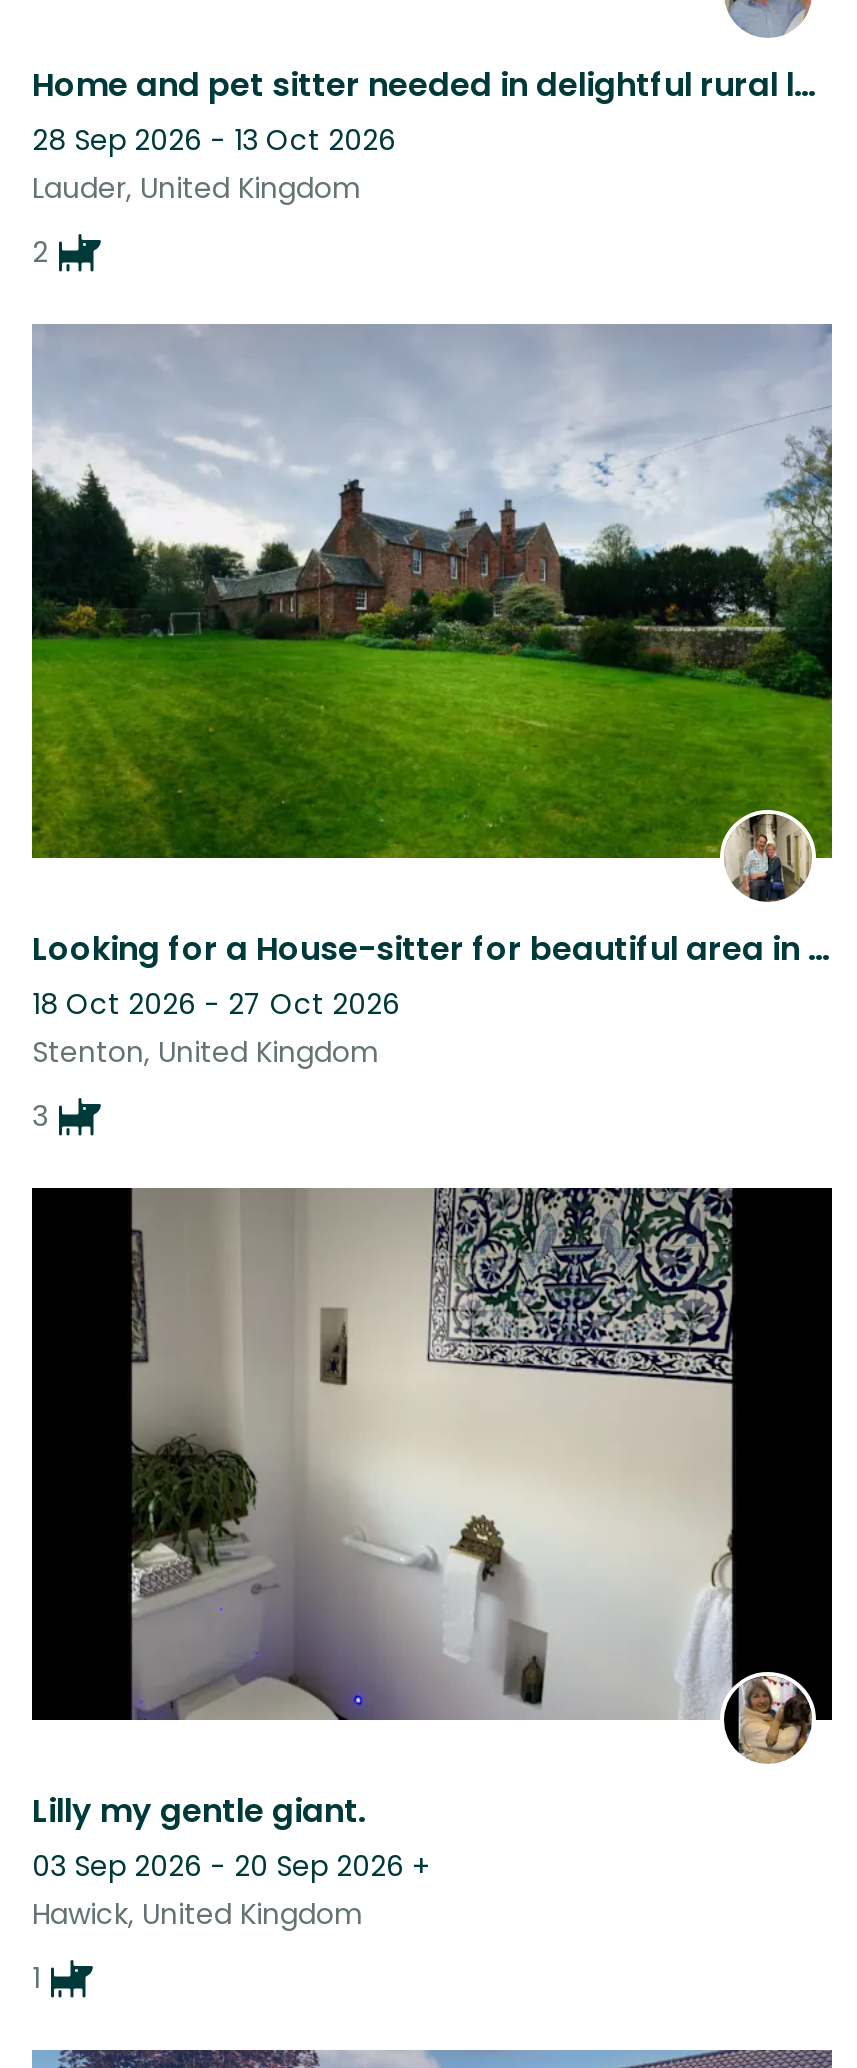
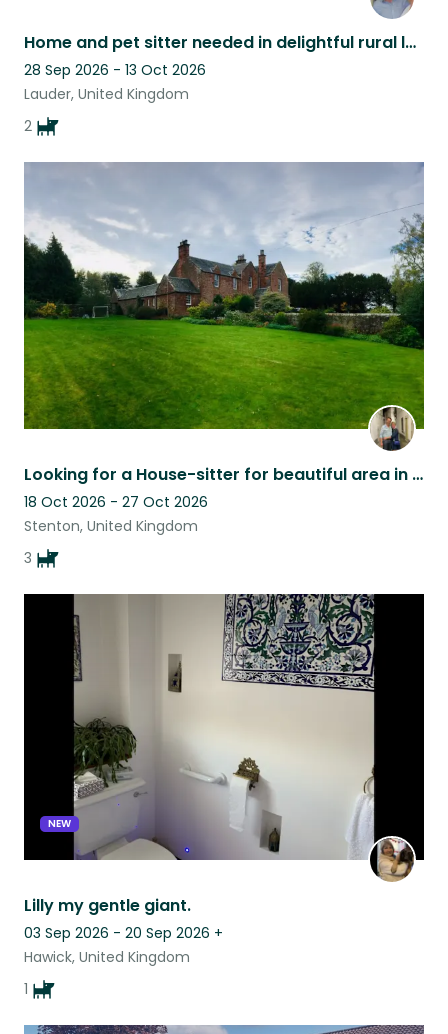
+ NEW
